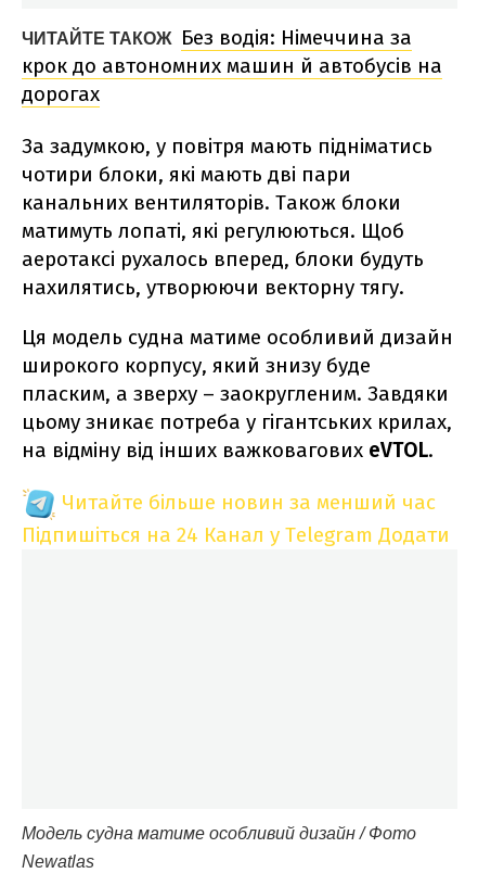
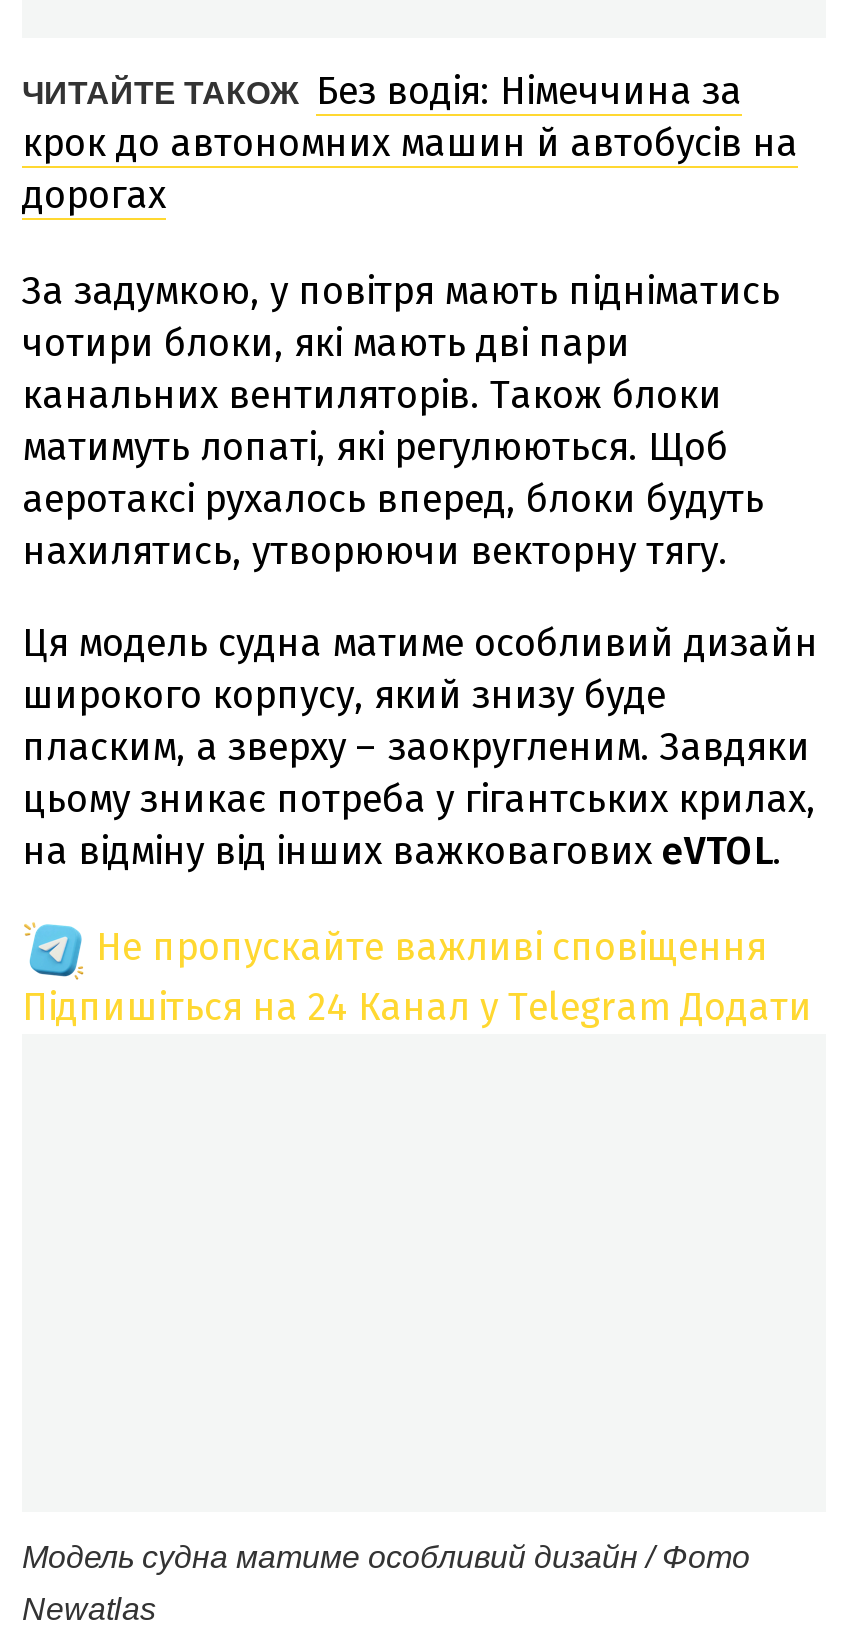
- Читайте більше новин за менший час
+ Не пропускайте важливі сповіщення
